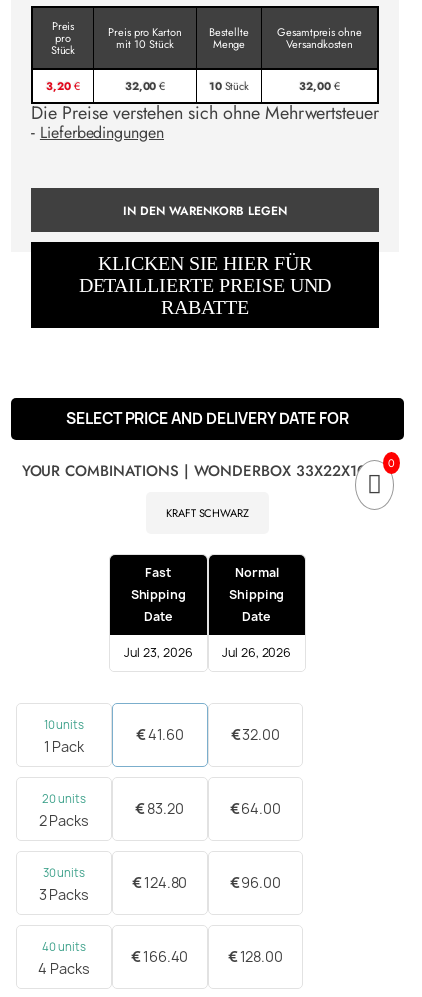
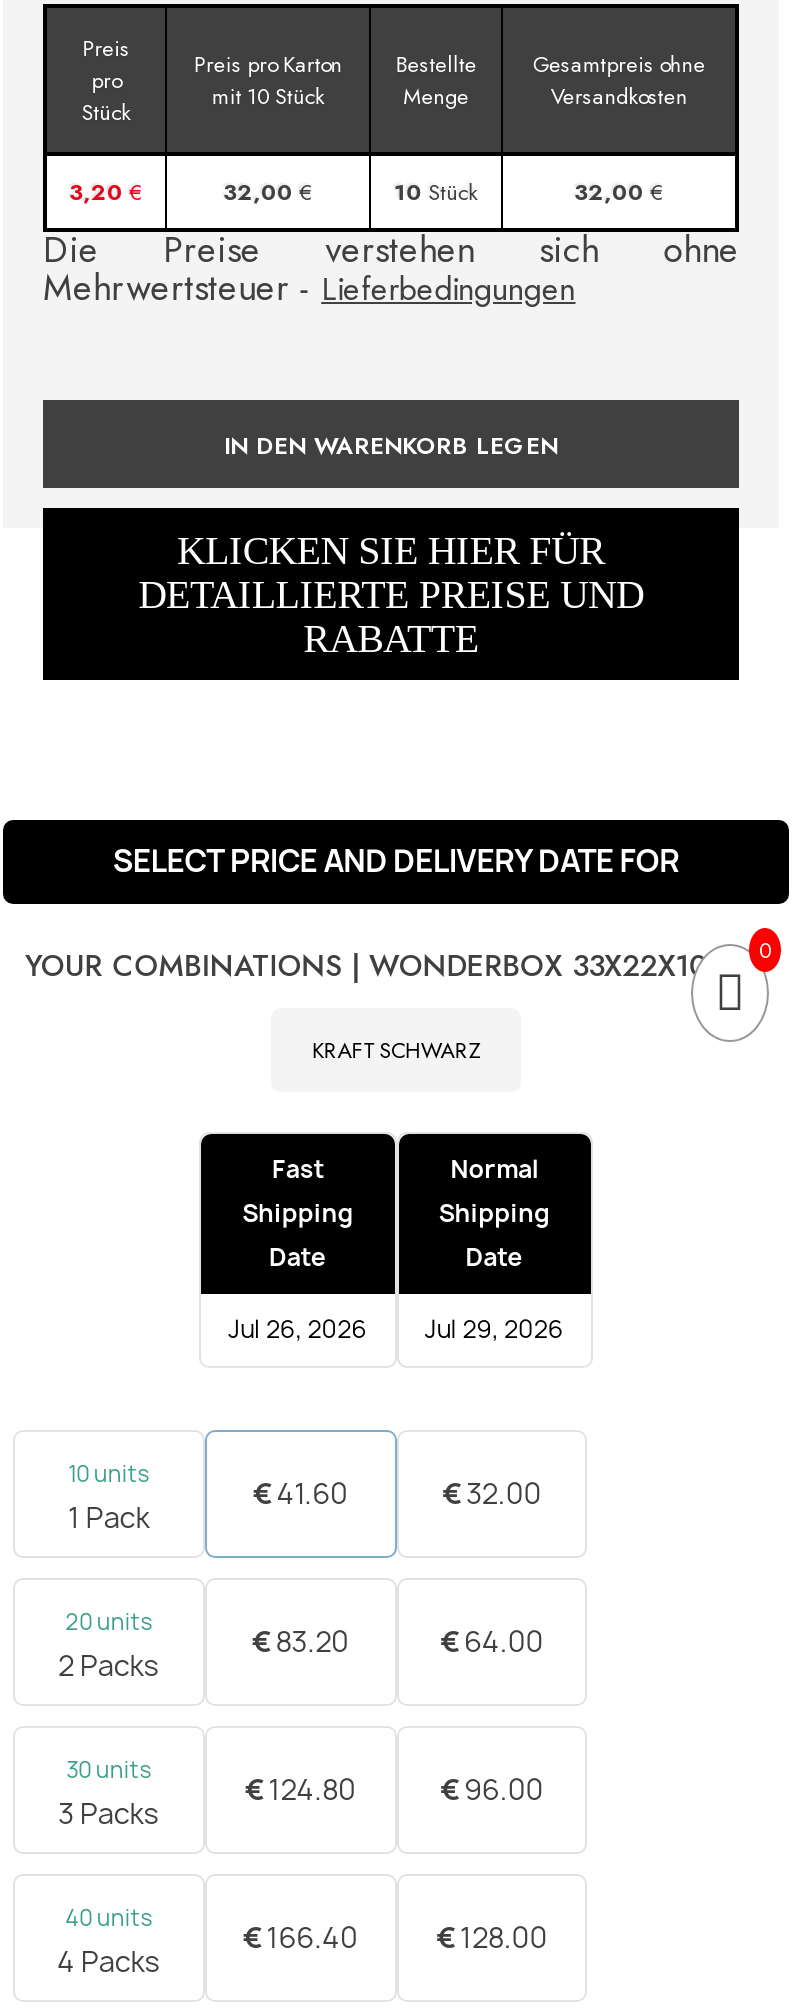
- Jul 23, 2026
+ Jul 26, 2026

- Jul 26, 2026
+ Jul 29, 2026
